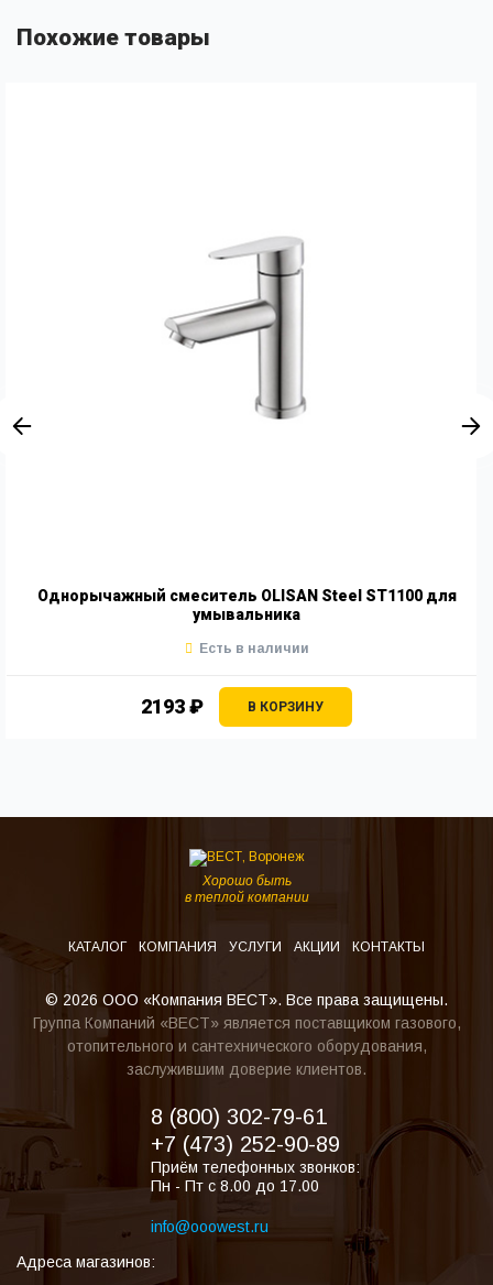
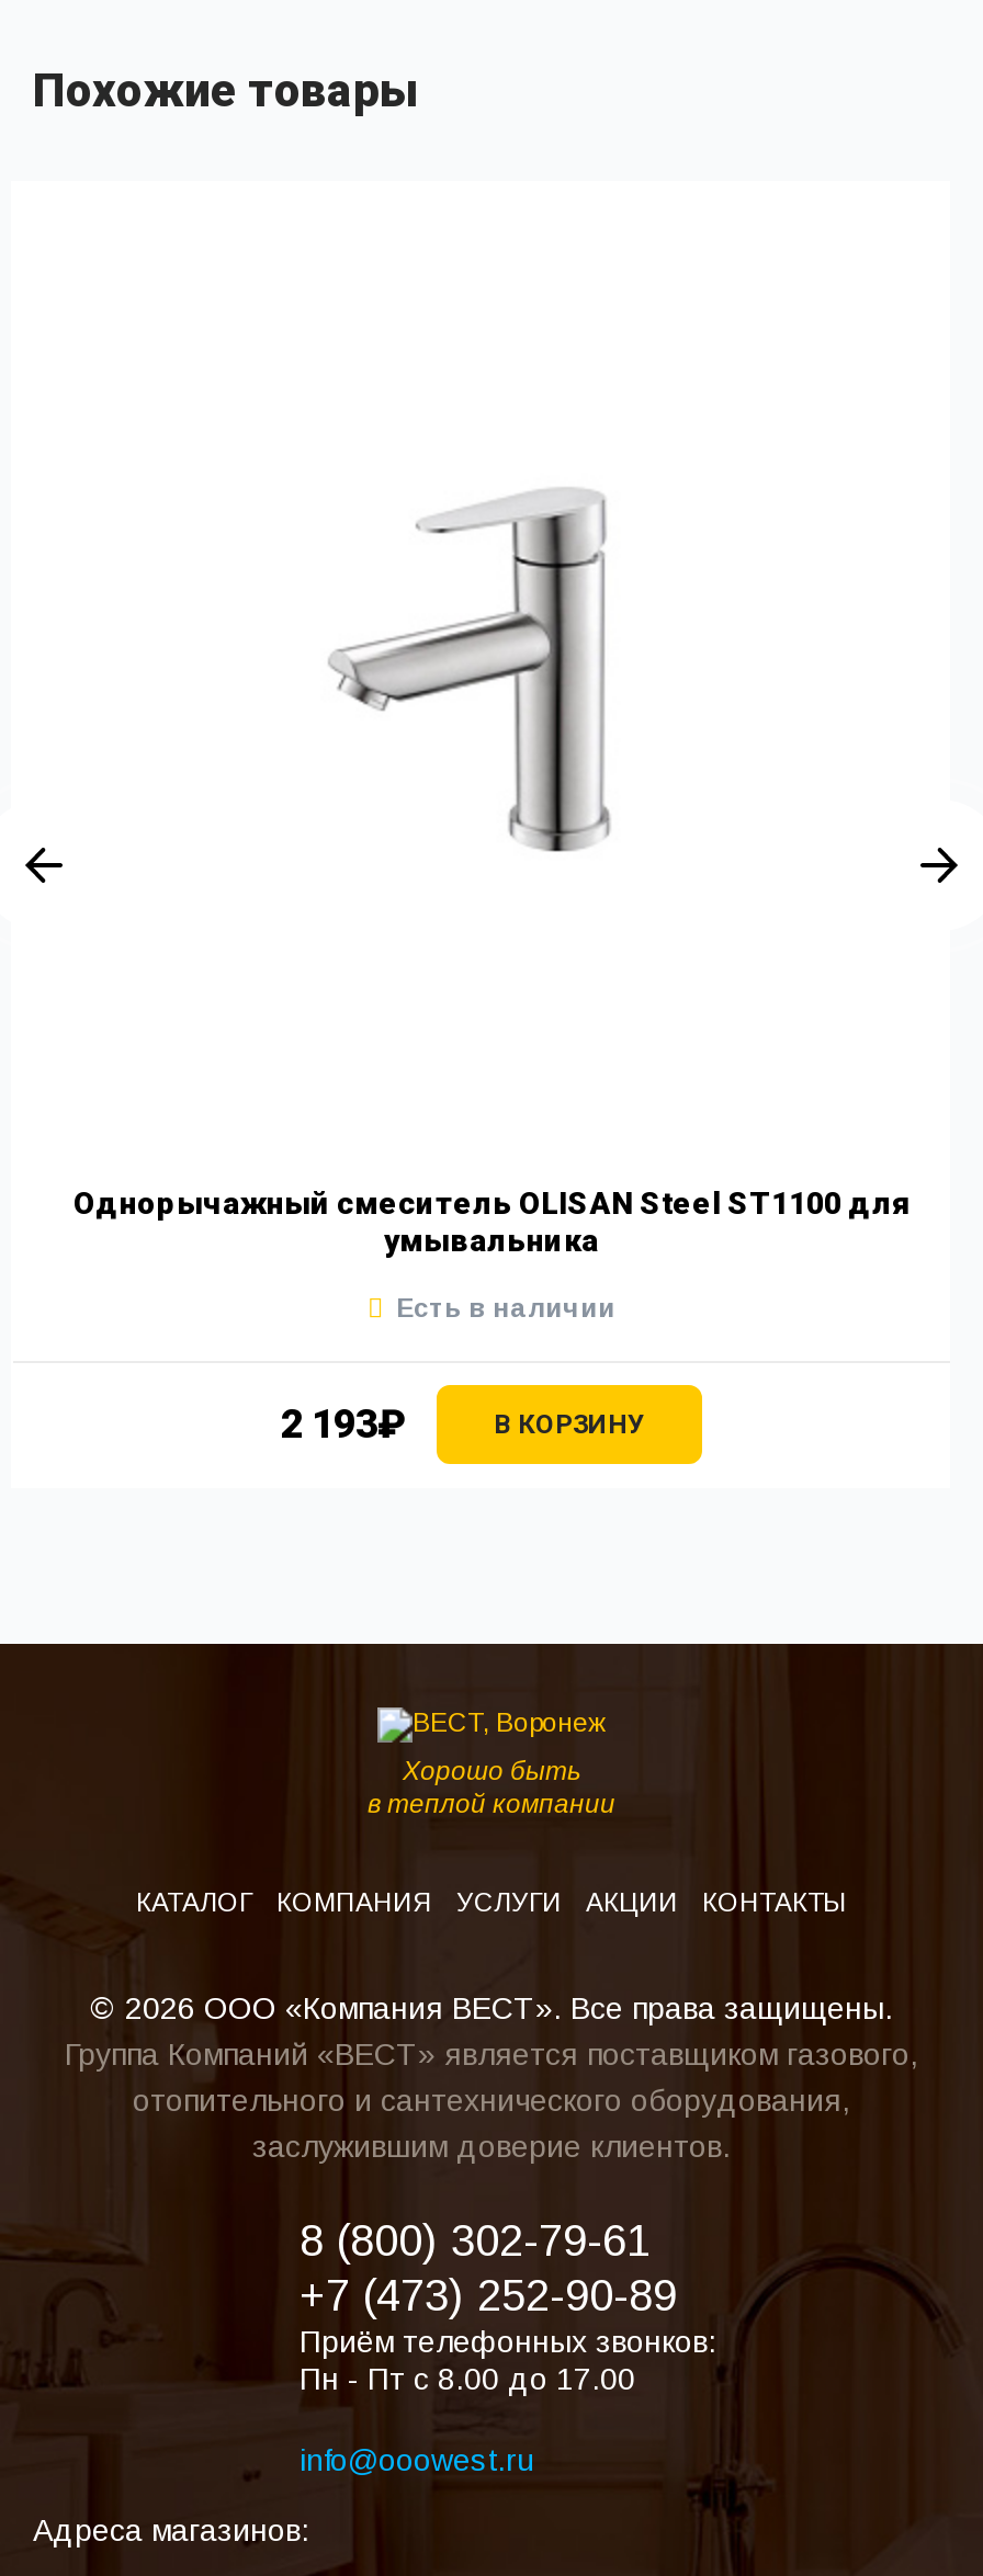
- 2193 ₽
+ 2 193₽
